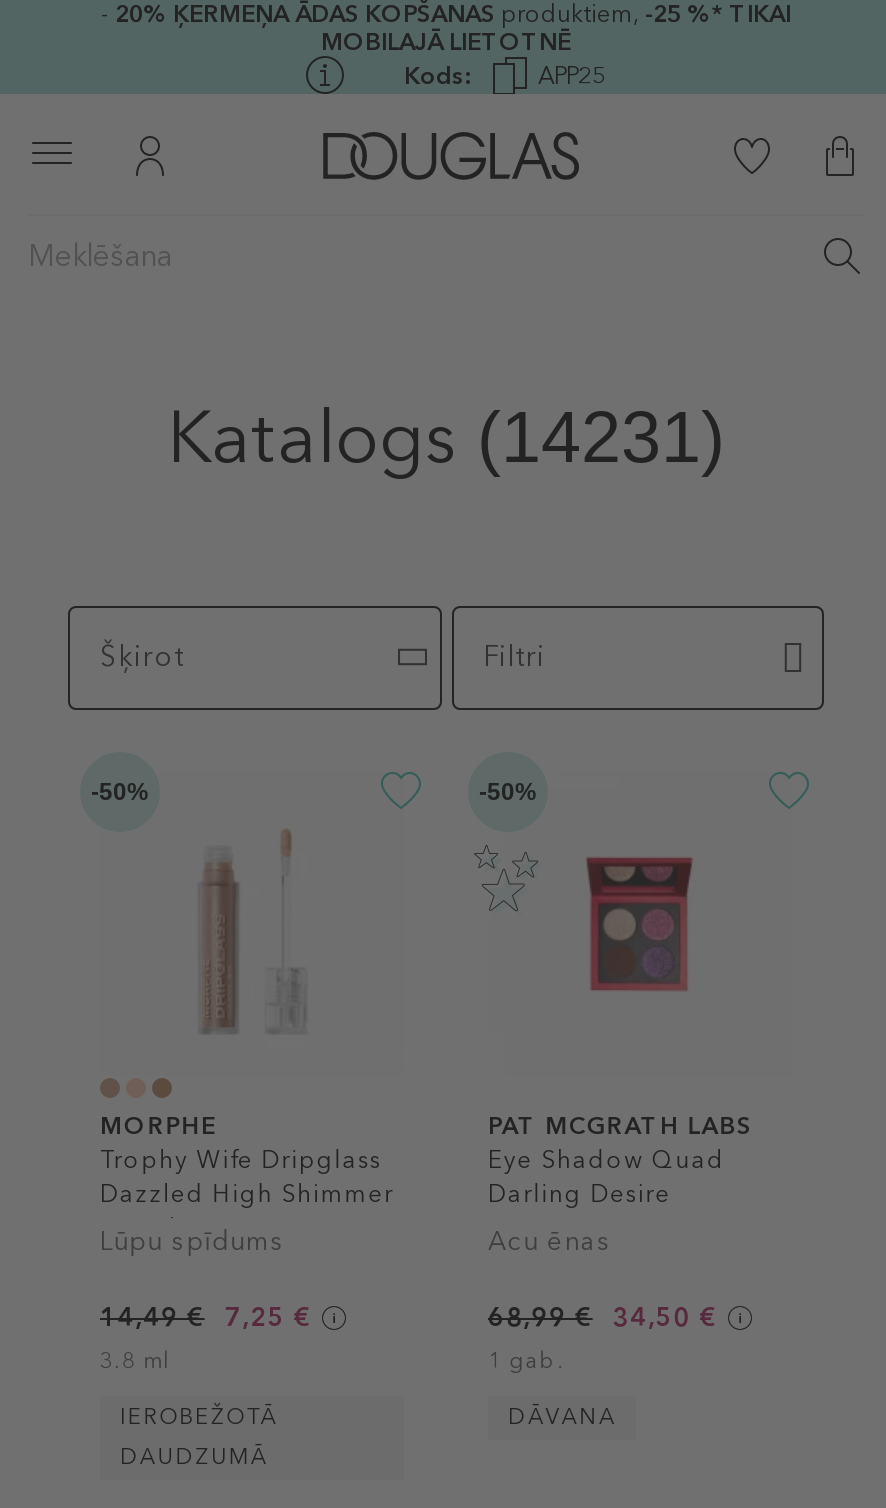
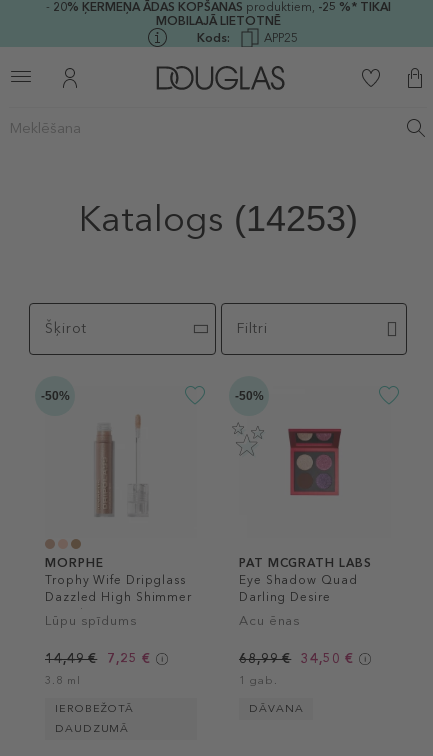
- Katalogs (14231)
+ Katalogs (14253)
